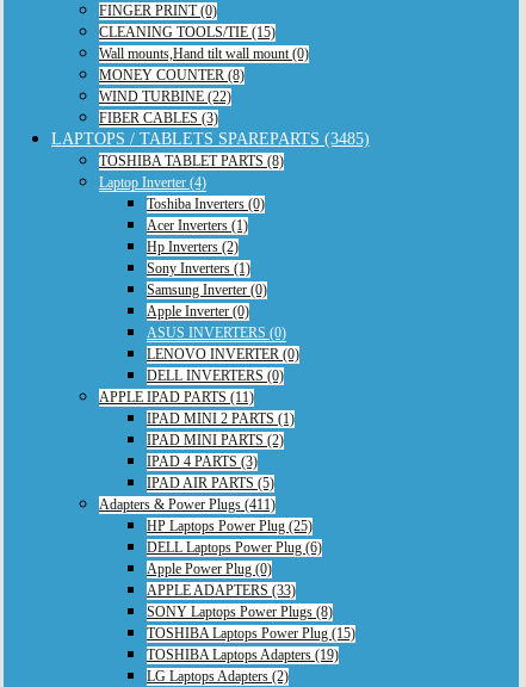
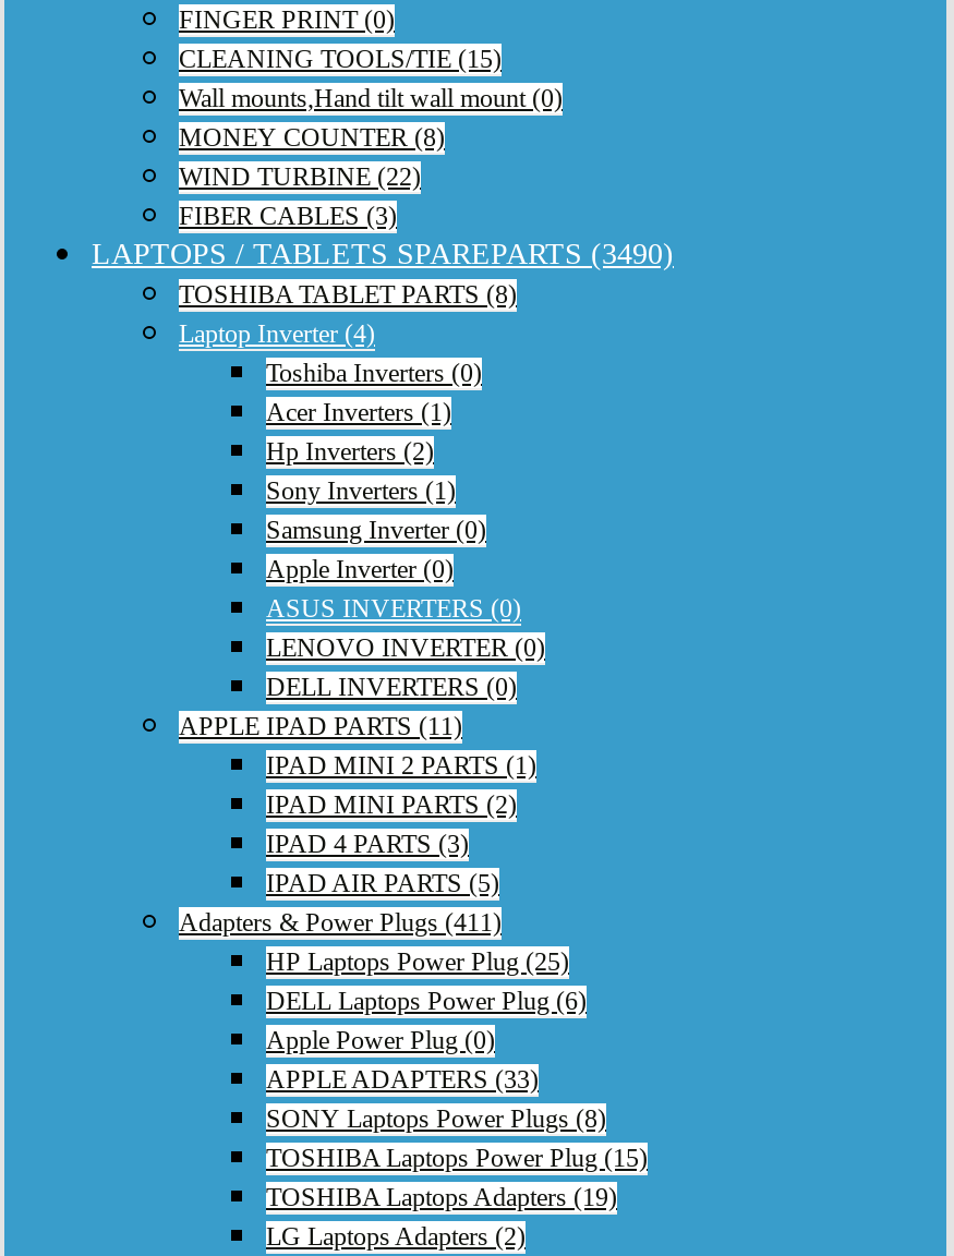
- LAPTOPS / TABLETS SPAREPARTS (3485)
+ LAPTOPS / TABLETS SPAREPARTS (3490)
